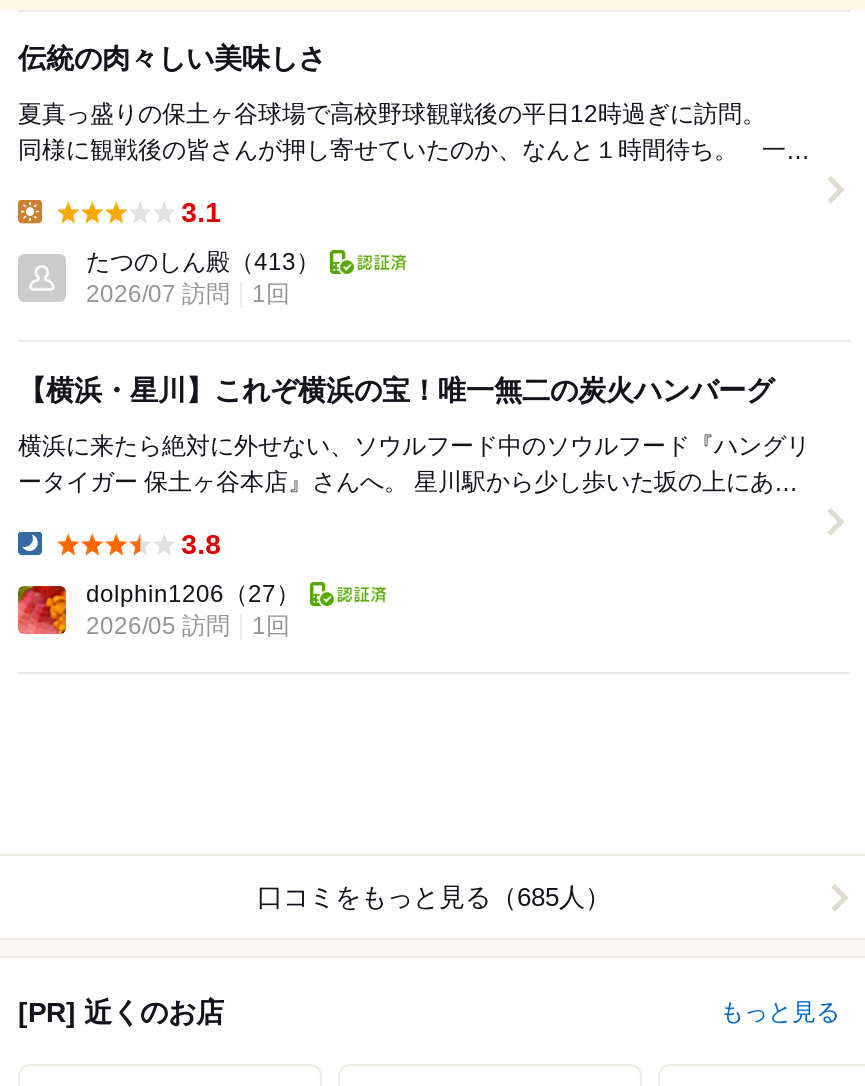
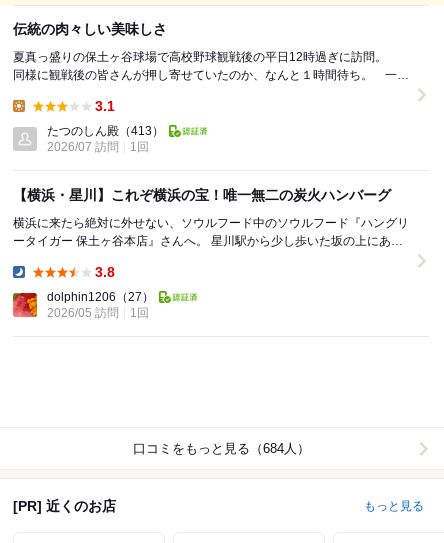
- 口コミをもっと見る（685人）
+ 口コミをもっと見る（684人）
